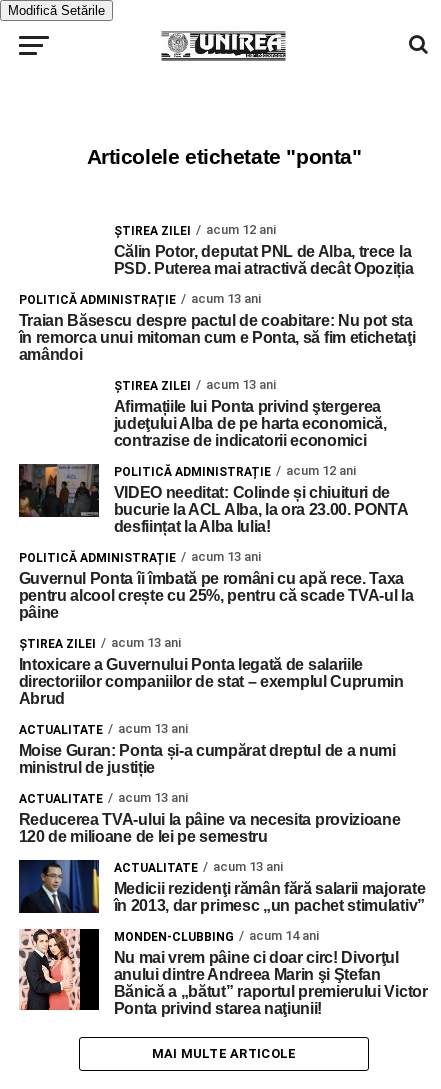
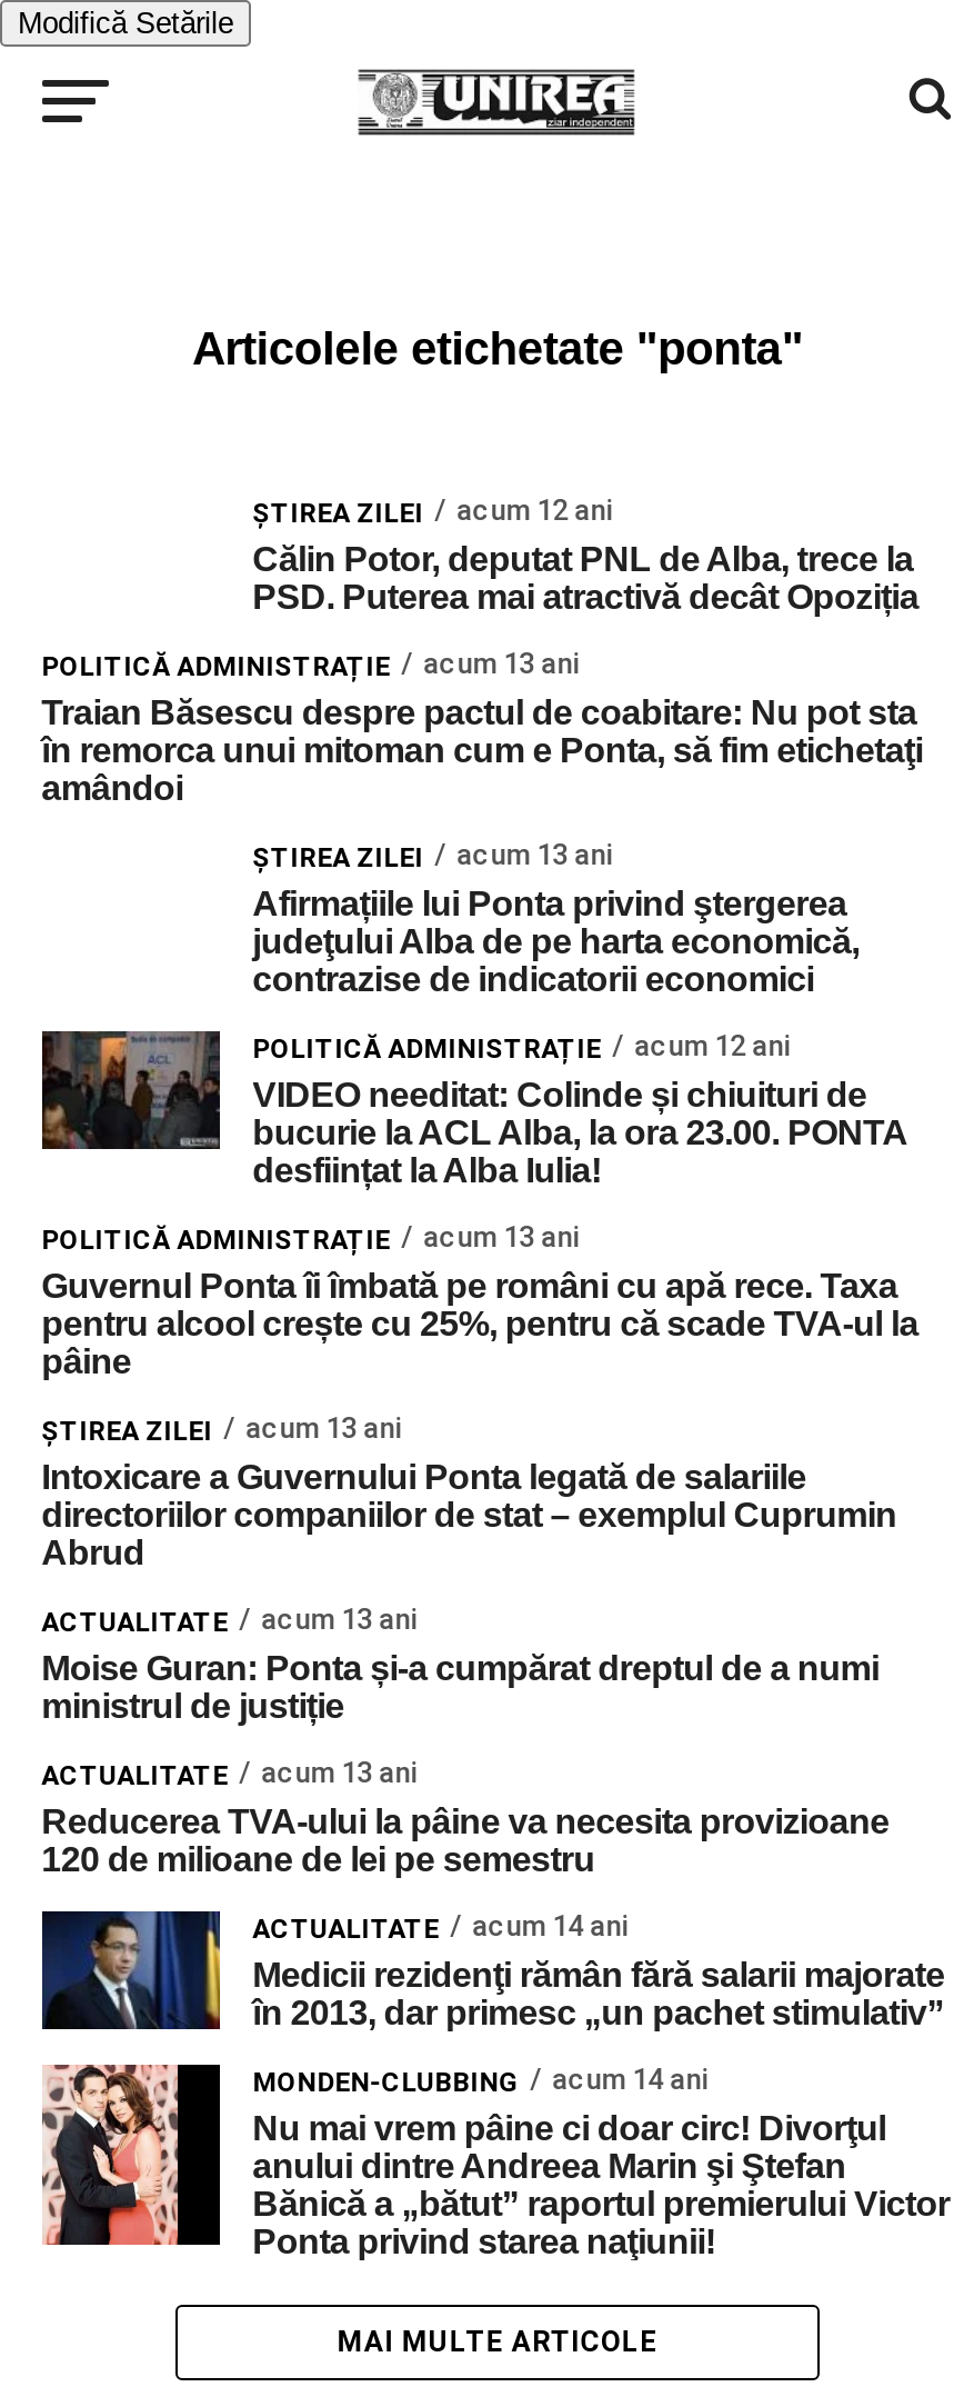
- ACTUALITATE acum 13 ani
+ ACTUALITATE acum 14 ani
